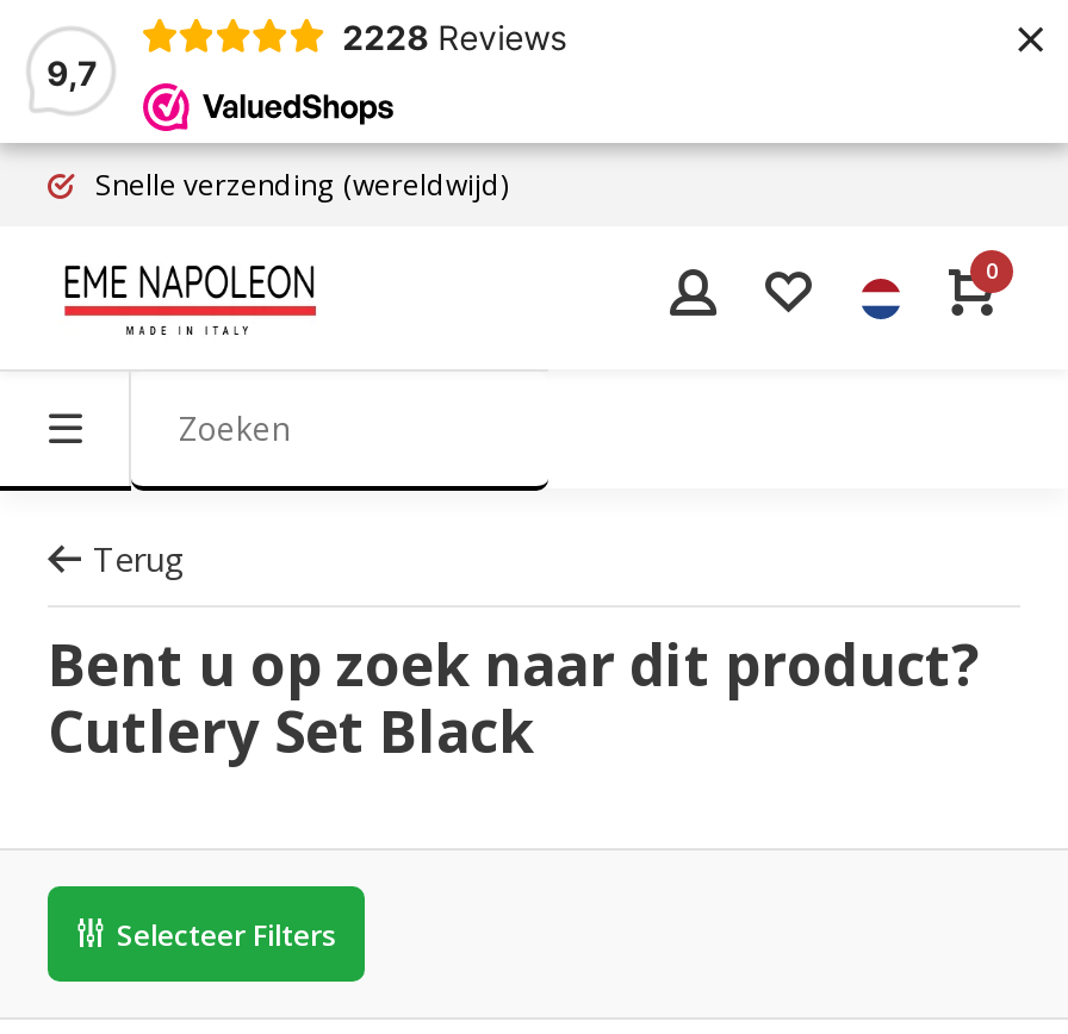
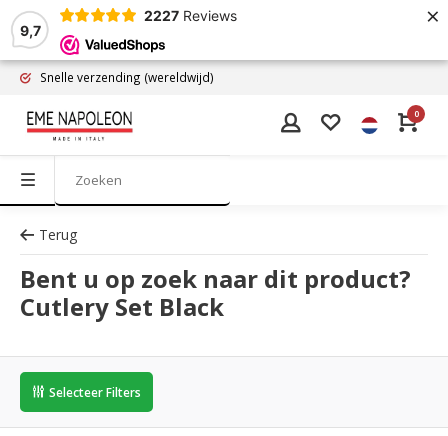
- 2228 Reviews
+ 2227 Reviews
